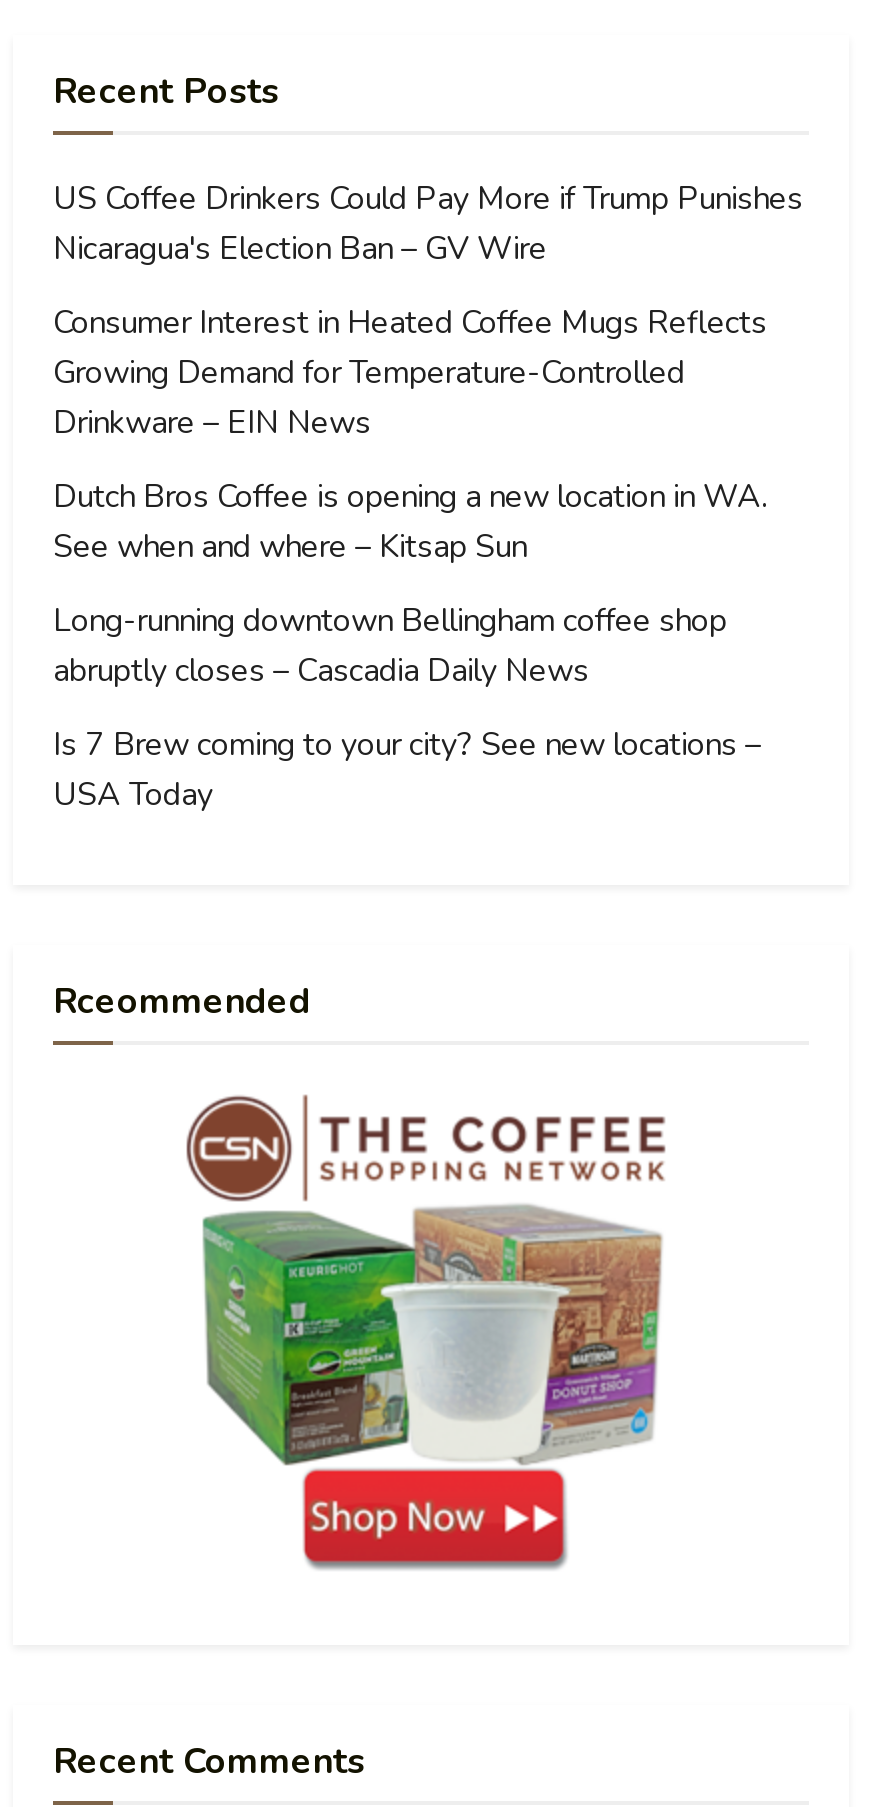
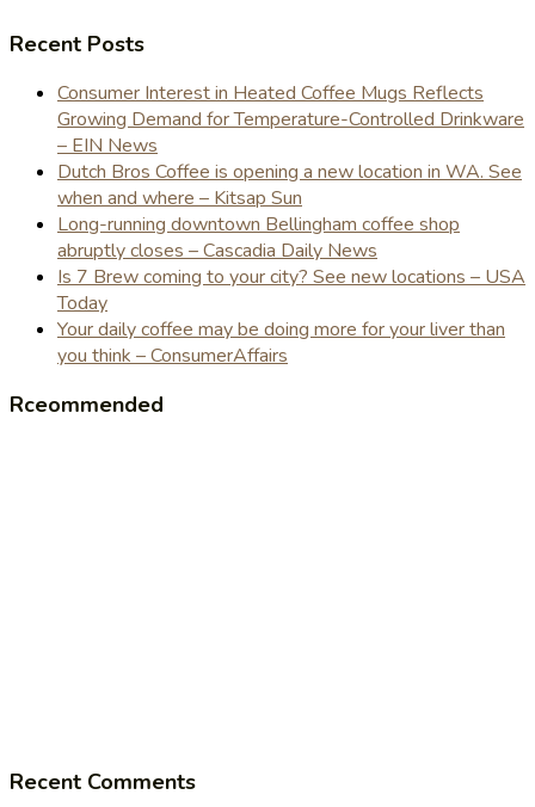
- US Coffee Drinkers Could Pay More if Trump Punishes
- Nicaragua's Election Ban – GV Wire

- Is 7 Brew coming to your city? See new locations –
- USA Today
+ Is 7 Brew coming to your city? See new locations – USA
+ Today
+ Your daily coffee may be doing more for your liver than
+ you think – ConsumerAffairs

- [image]
